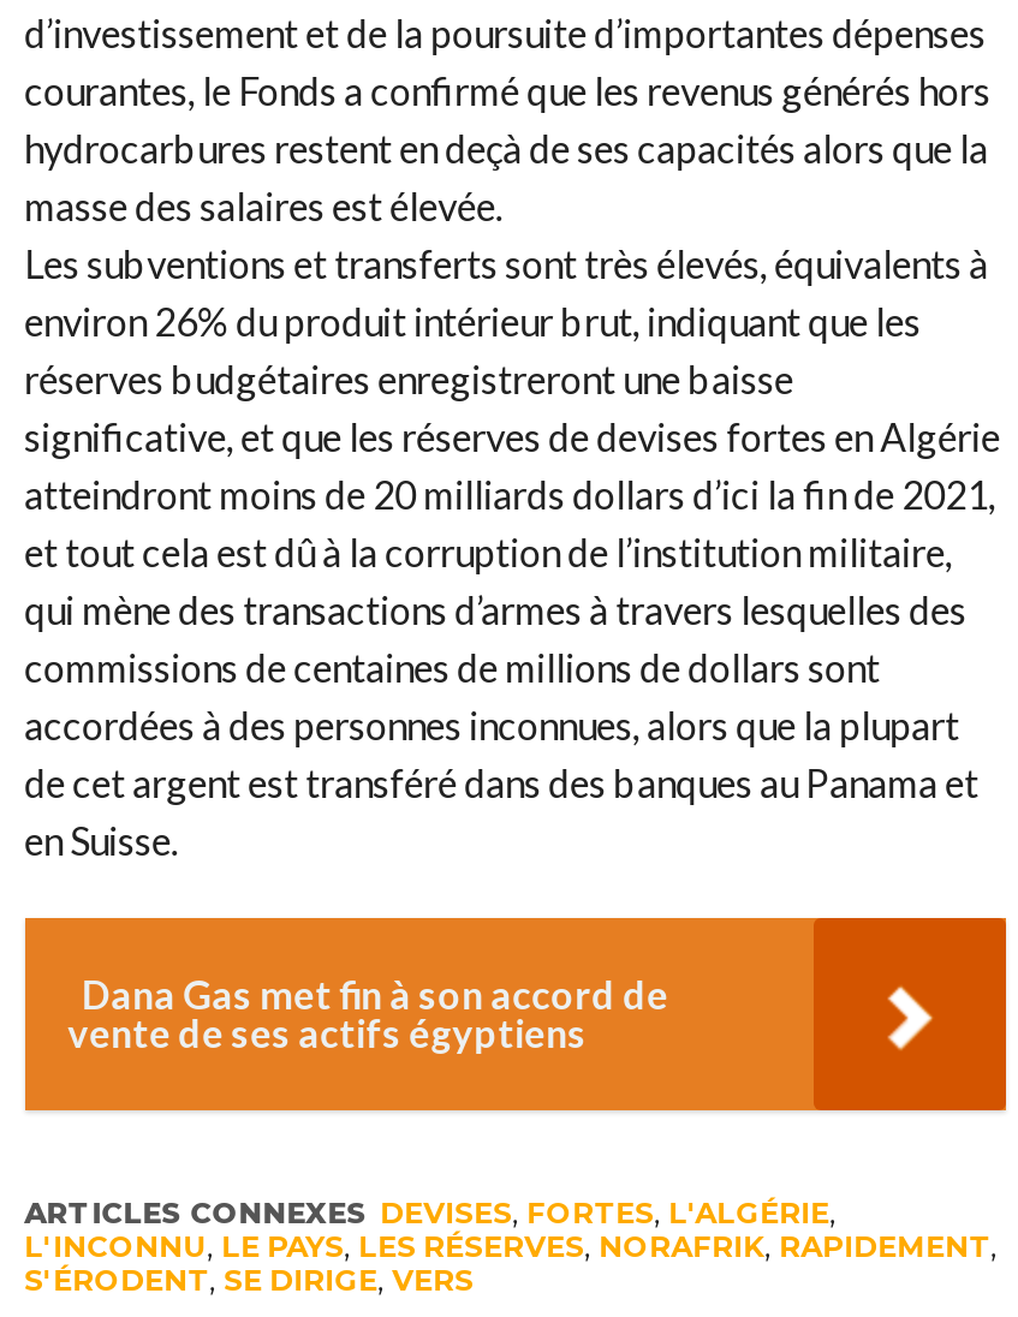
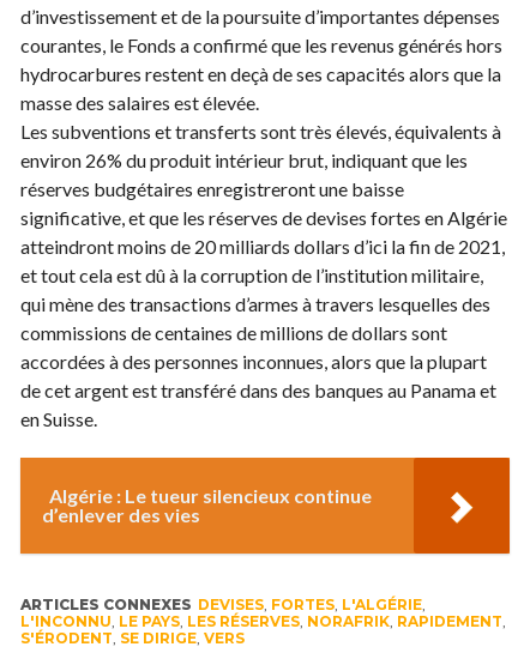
- Dana Gas met fin à son accord de
- vente de ses actifs égyptiens
+ Algérie : Le tueur silencieux continue
+ d’enlever des vies
